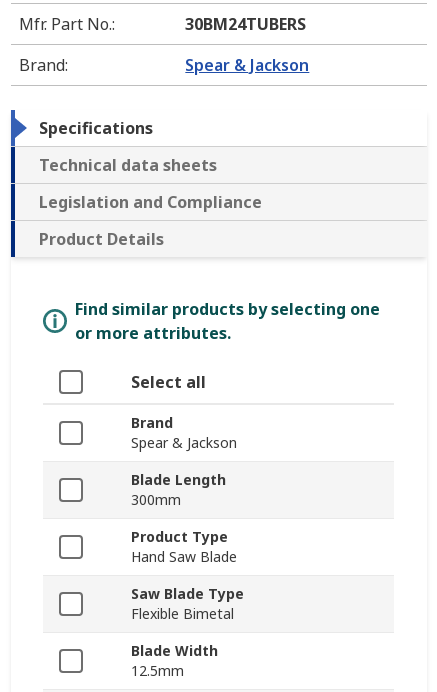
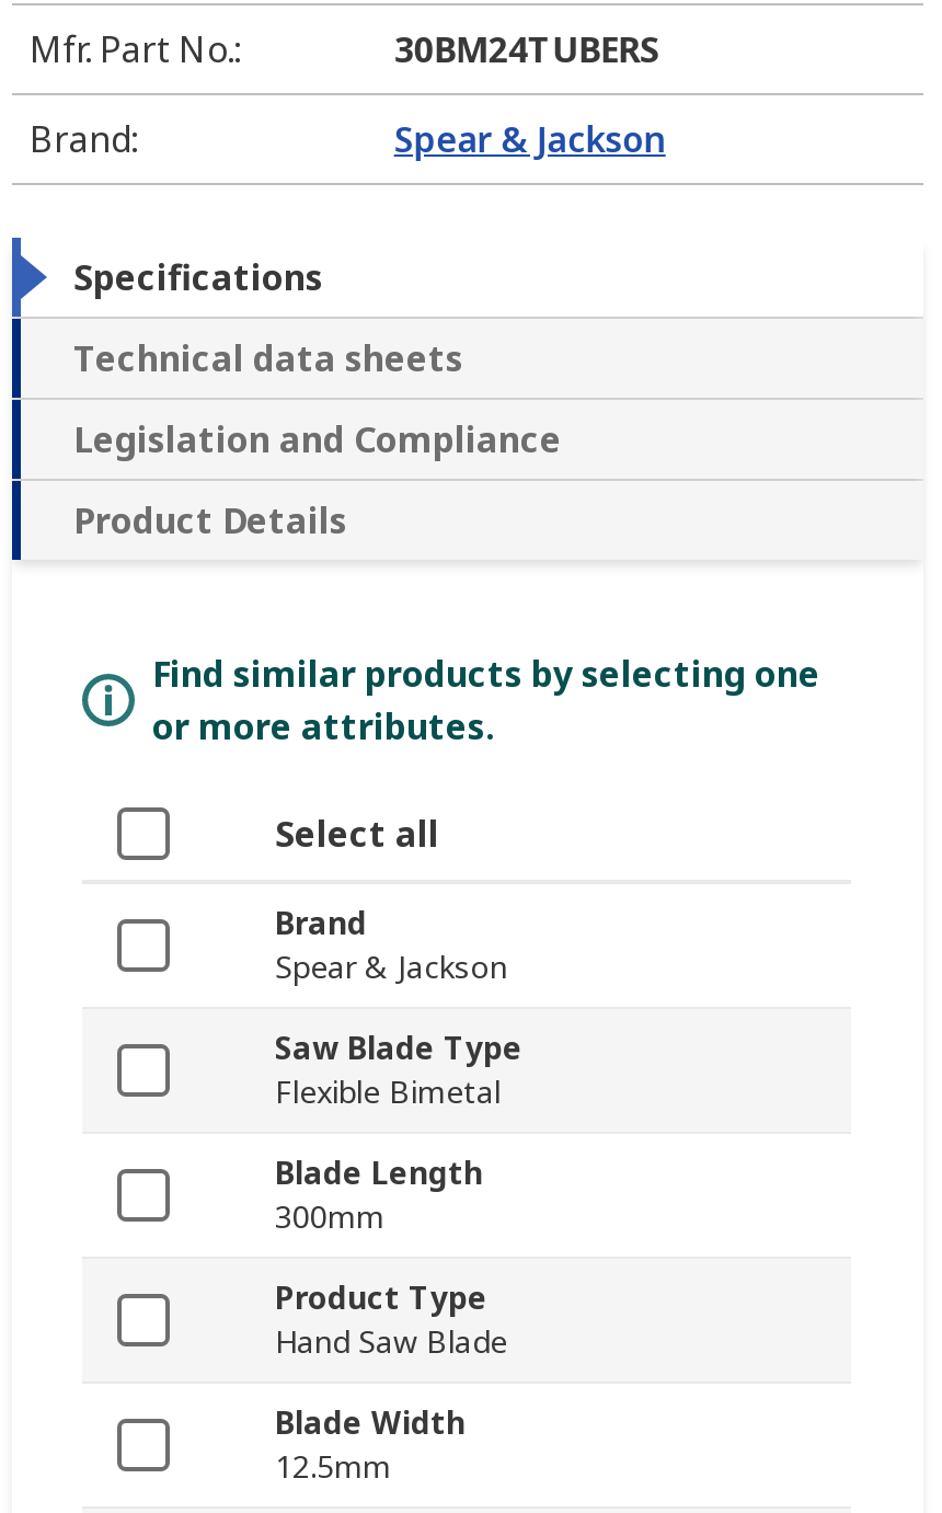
moved down: Blade Length | 300mm | Product Type | Hand Saw Blade

moved up: Saw Blade Type | Flexible Bimetal
